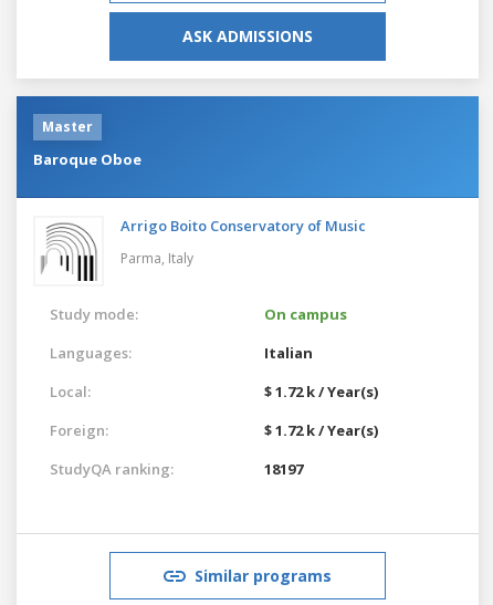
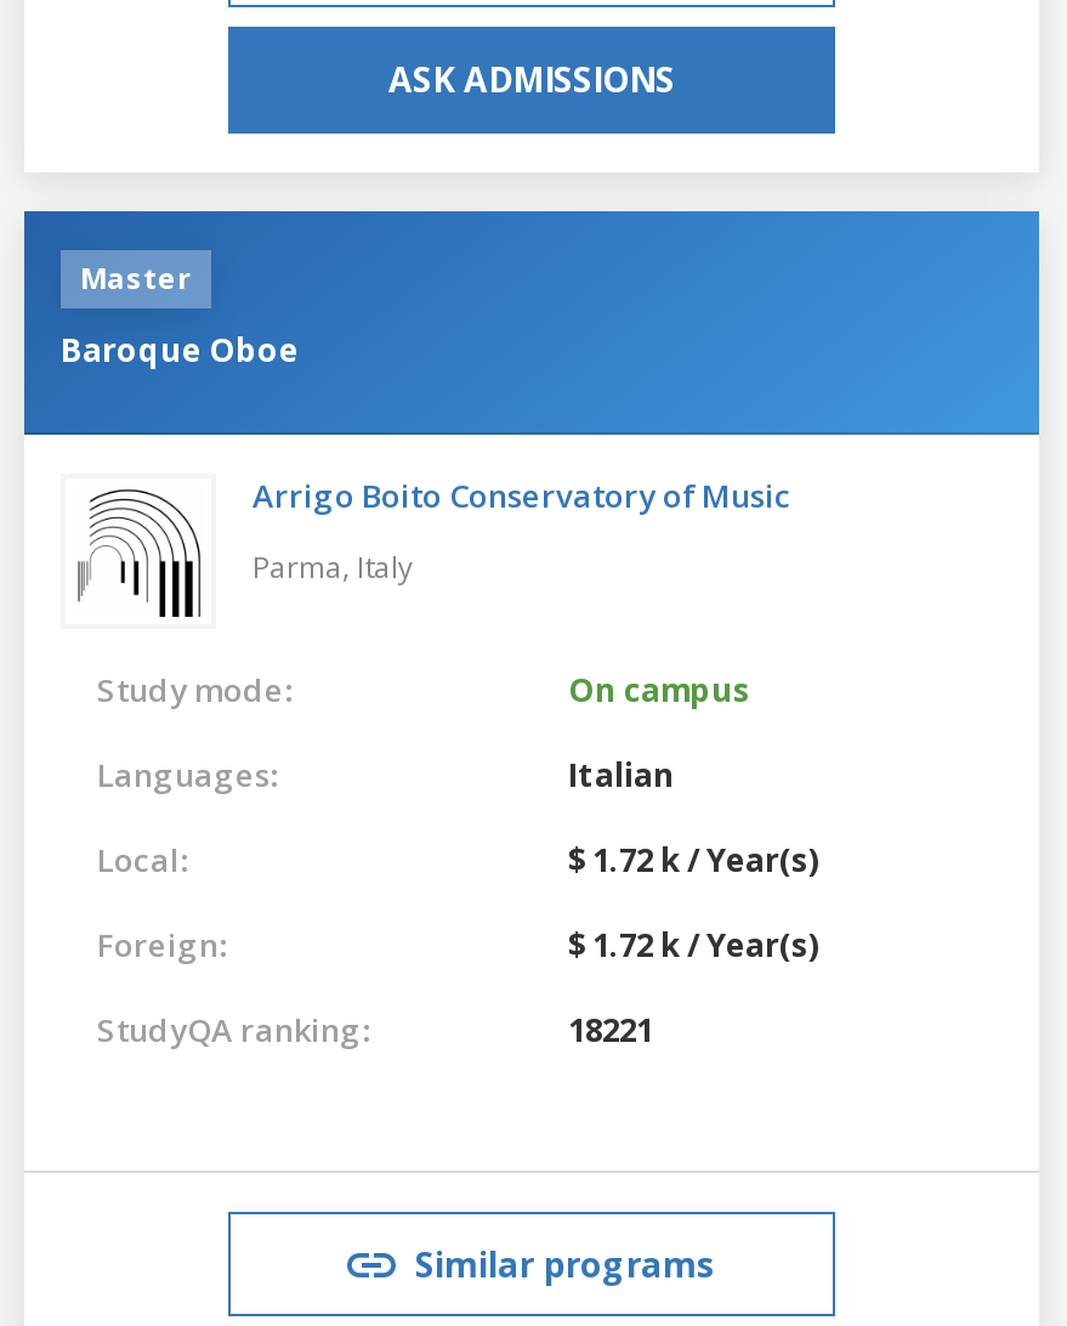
- 18197
+ 18221
